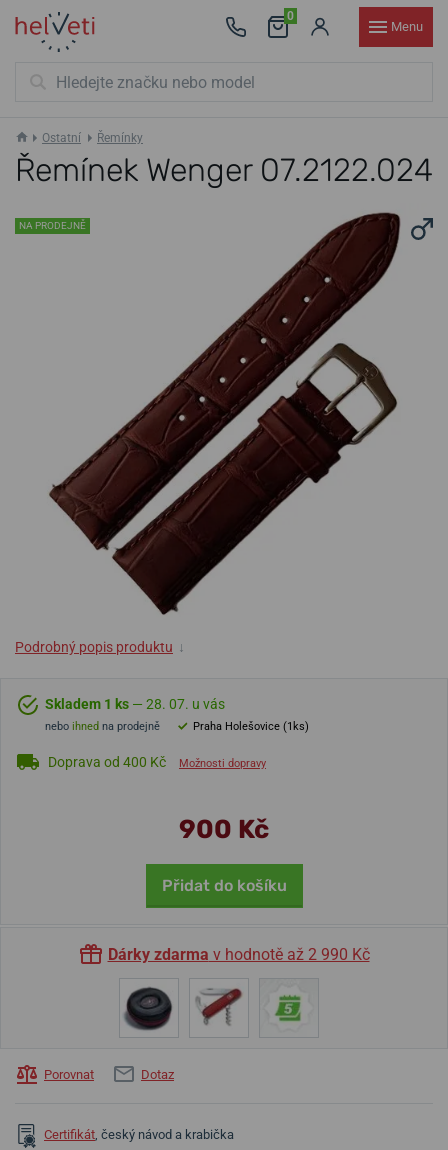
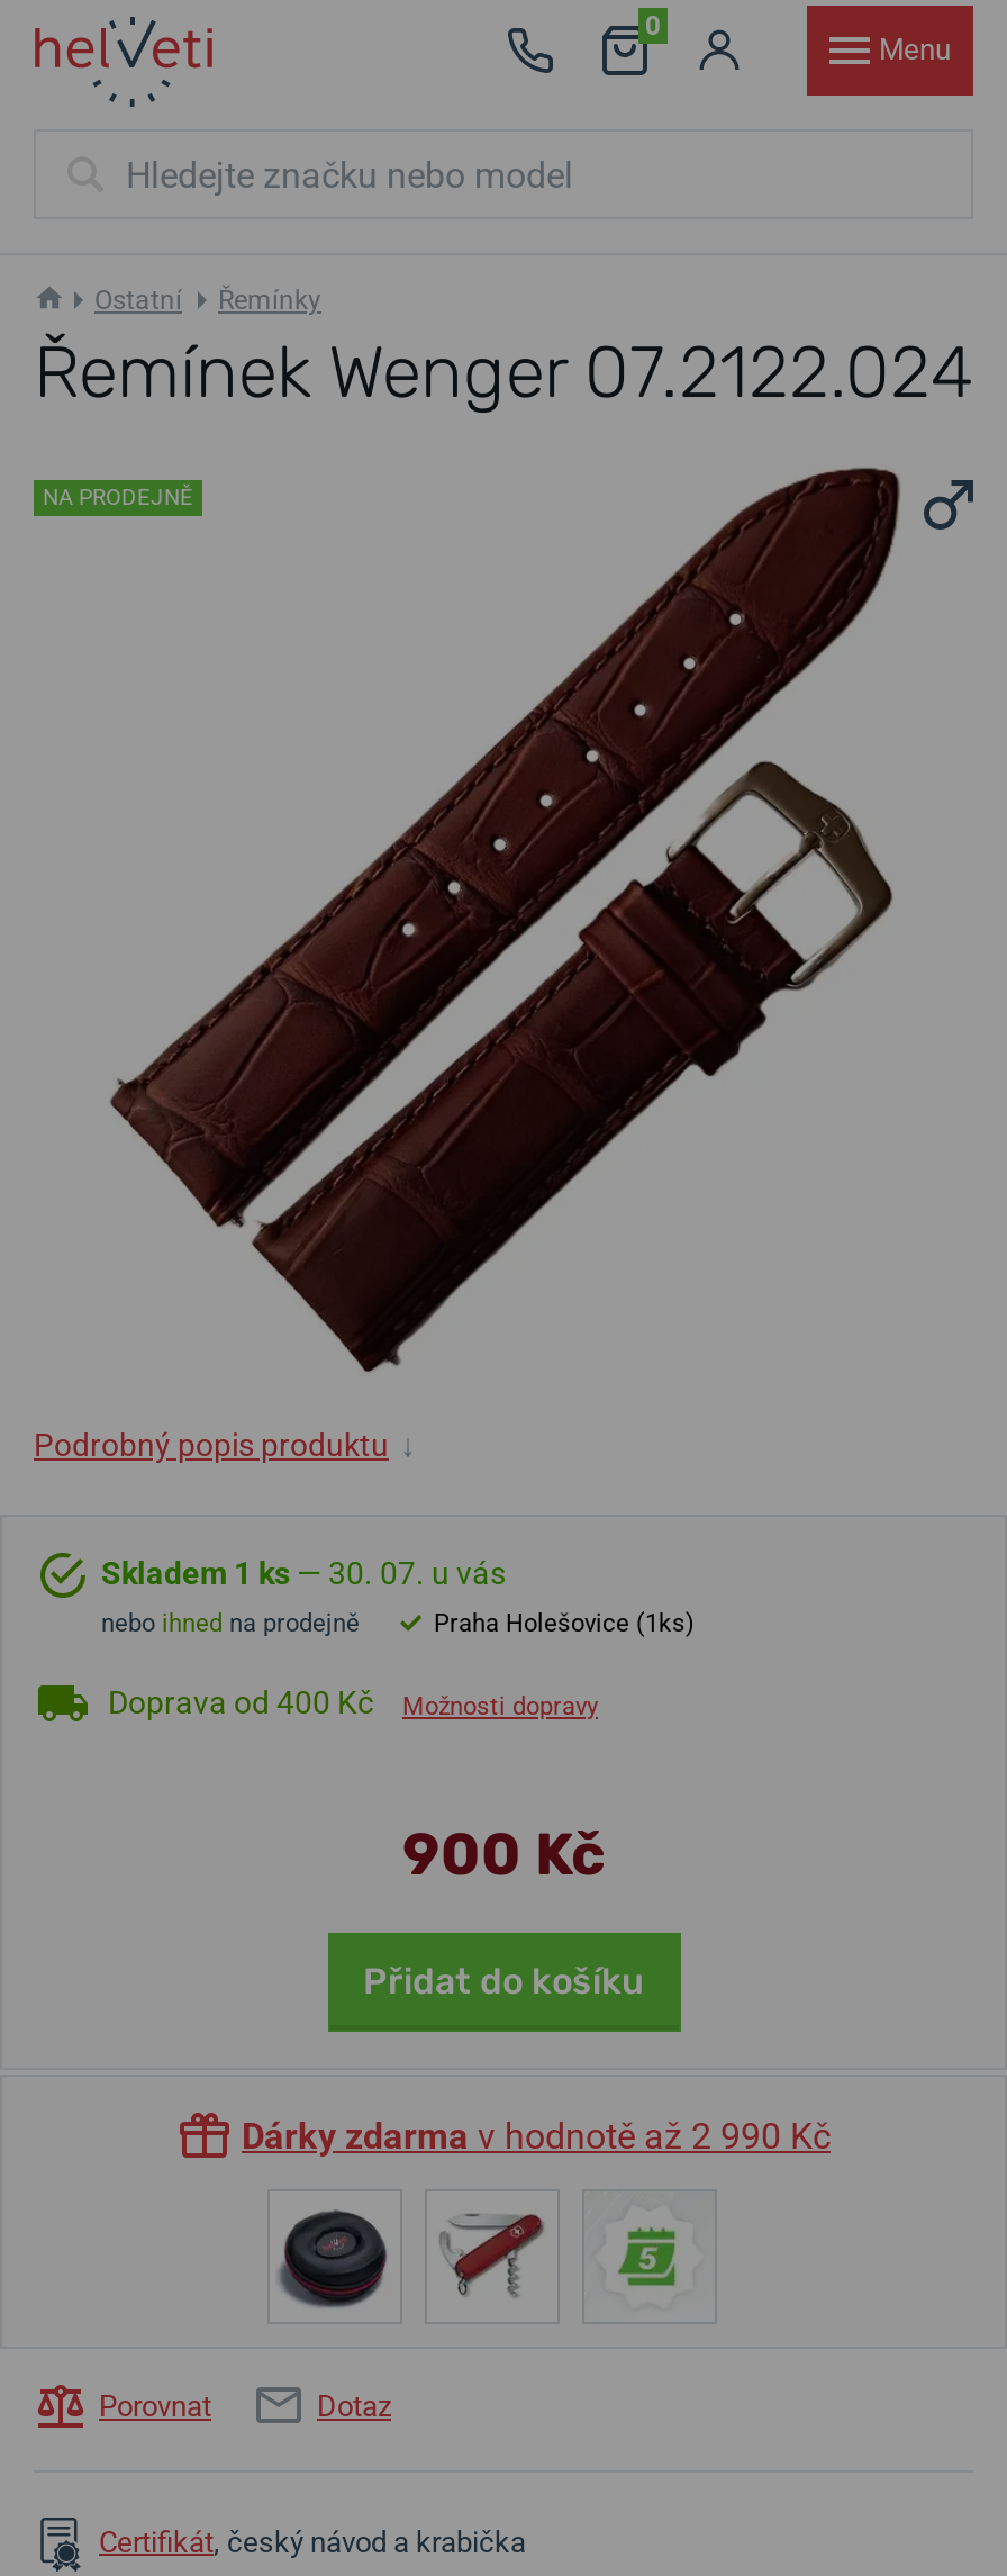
- Skladem 1 ks — 28. 07. u vás
+ Skladem 1 ks — 30. 07. u vás
